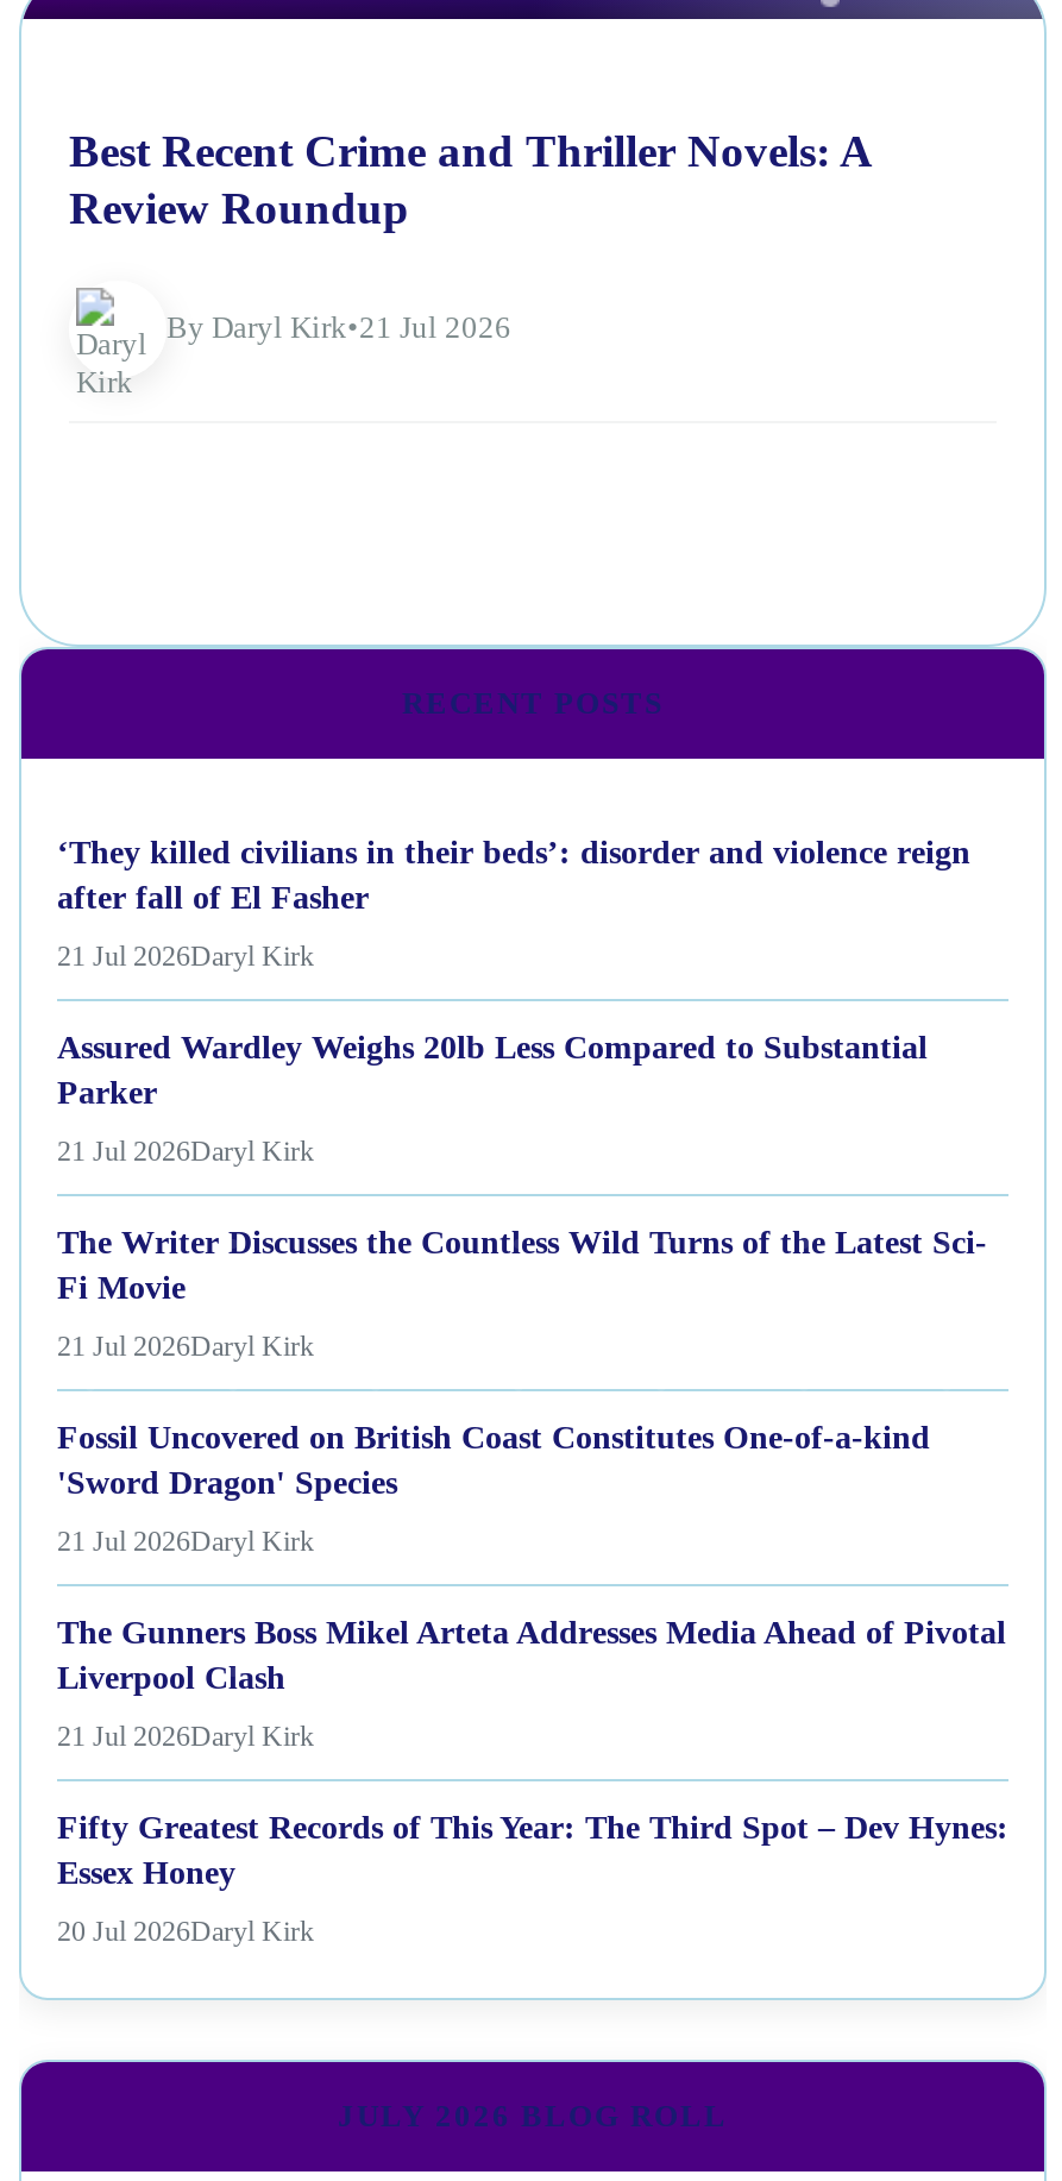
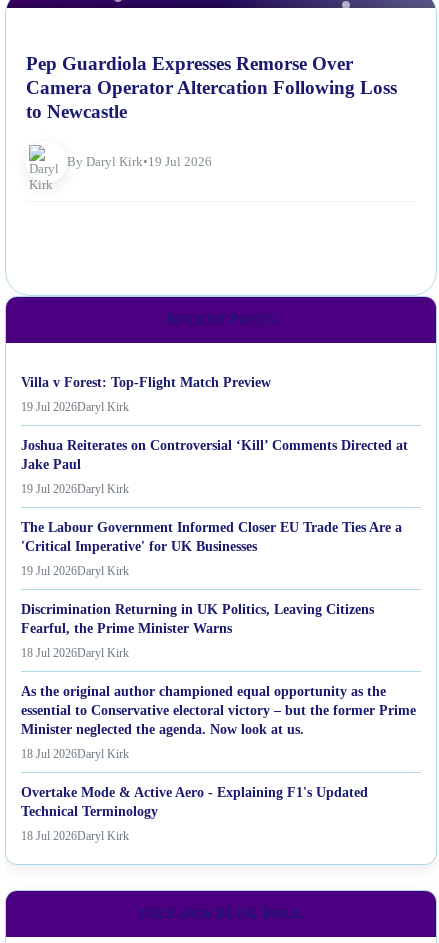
- Best Recent Crime and Thriller Novels: A
- Review Roundup
+ Pep Guardiola Expresses Remorse Over
+ Camera Operator Altercation Following Loss
+ to Newcastle

- By Daryl Kirk•21 Jul 2026
+ By Daryl Kirk•19 Jul 2026

- ‘They killed civilians in their beds’: disorder and violence reign
- after fall of El Fasher
+ Villa v Forest: Top-Flight Match Preview

- 21 Jul 2026Daryl Kirk
+ 19 Jul 2026Daryl Kirk

- Assured Wardley Weighs 20lb Less Compared to Substantial
- Parker
+ Joshua Reiterates on Controversial ‘Kill’ Comments Directed at
+ Jake Paul

- 21 Jul 2026Daryl Kirk
+ 19 Jul 2026Daryl Kirk

- The Writer Discusses the Countless Wild Turns of the Latest Sci-
- Fi Movie
+ The Labour Government Informed Closer EU Trade Ties Are a
+ 'Critical Imperative' for UK Businesses

- 21 Jul 2026Daryl Kirk
+ 19 Jul 2026Daryl Kirk

- Fossil Uncovered on British Coast Constitutes One-of-a-kind
- 'Sword Dragon' Species
+ Discrimination Returning in UK Politics, Leaving Citizens
+ Fearful, the Prime Minister Warns

- 21 Jul 2026Daryl Kirk
+ 18 Jul 2026Daryl Kirk

- The Gunners Boss Mikel Arteta Addresses Media Ahead of Pivotal
- Liverpool Clash
+ As the original author championed equal opportunity as the
+ essential to Conservative electoral victory – but the former Prime
+ Minister neglected the agenda. Now look at us.

- 21 Jul 2026Daryl Kirk
+ 18 Jul 2026Daryl Kirk

- Fifty Greatest Records of This Year: The Third Spot – Dev Hynes:
- Essex Honey
+ Overtake Mode & Active Aero - Explaining F1's Updated
+ Technical Terminology

- 20 Jul 2026Daryl Kirk
+ 18 Jul 2026Daryl Kirk
